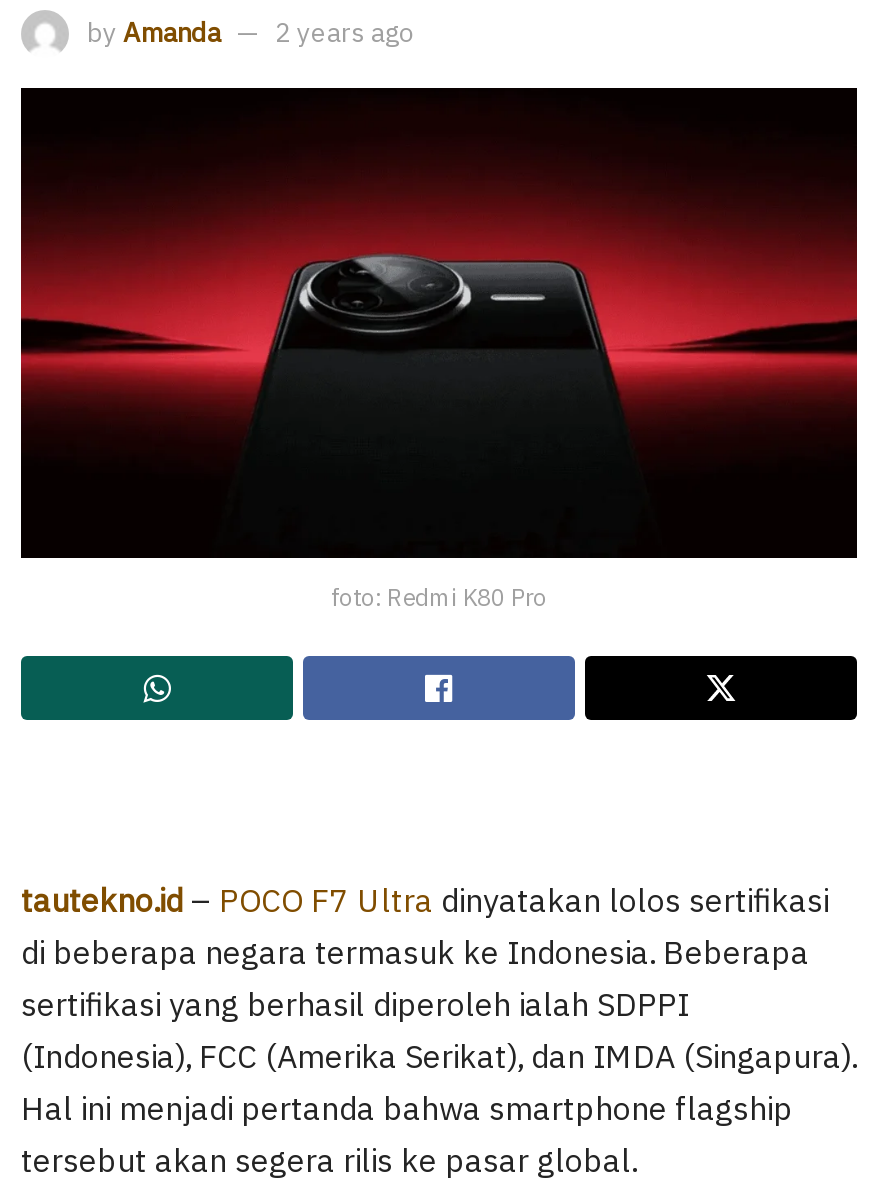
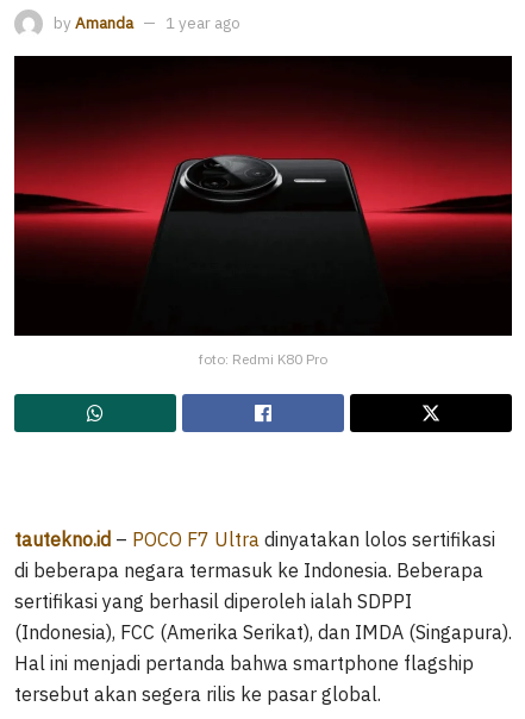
- by Amanda 2 years ago
+ by Amanda 1 year ago
